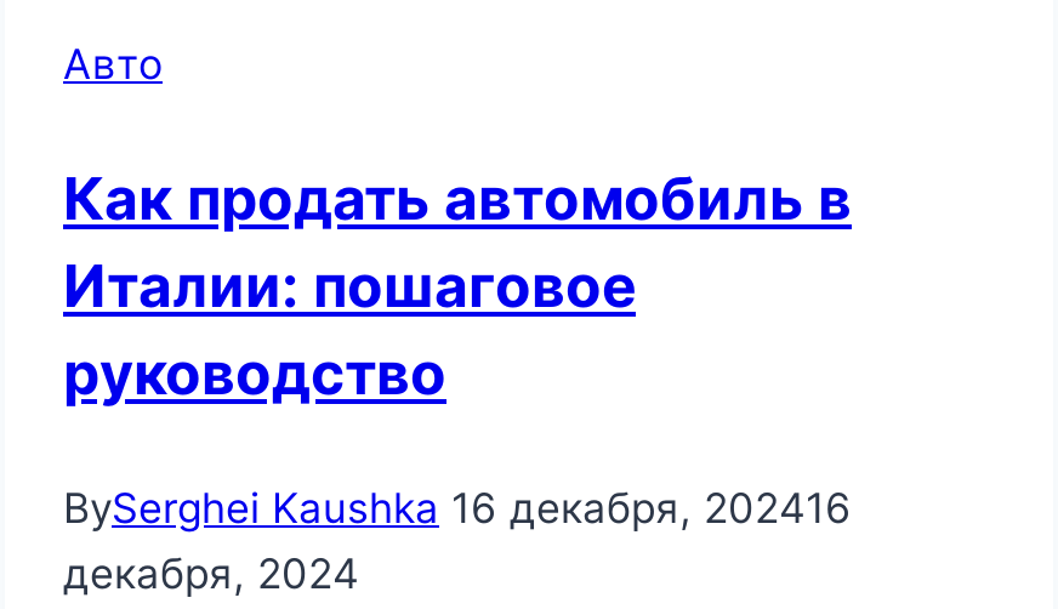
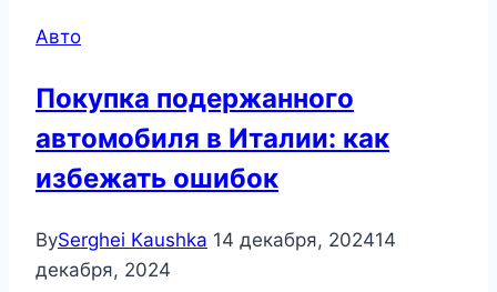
- Как продать автомобиль в
- Италии: пошаговое
- руководство
+ Покупка подержанного
+ автомобиля в Италии: как
+ избежать ошибок

- BySerghei Kaushka 16 декабря, 202416
+ BySerghei Kaushka 14 декабря, 202414
